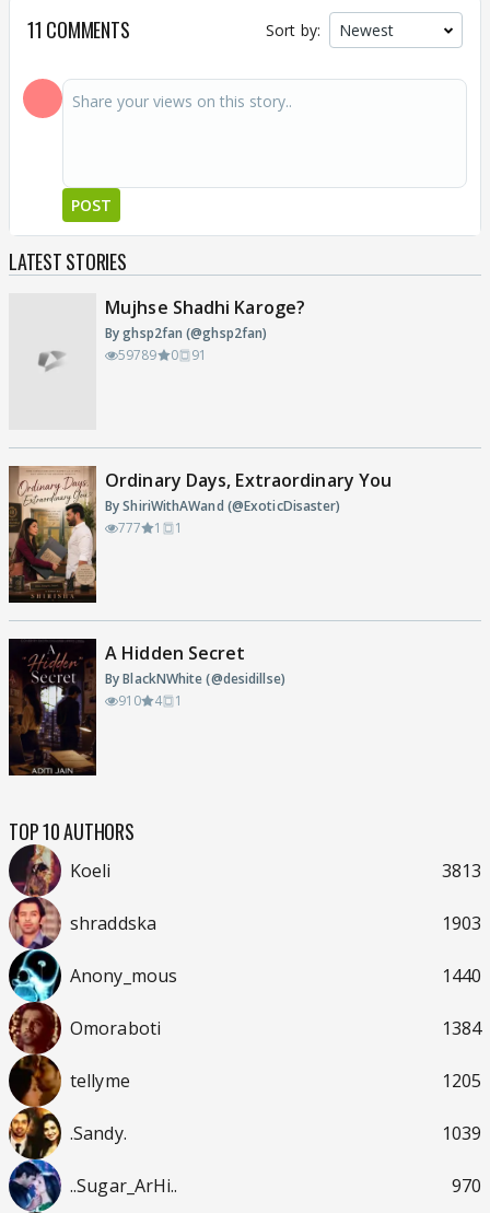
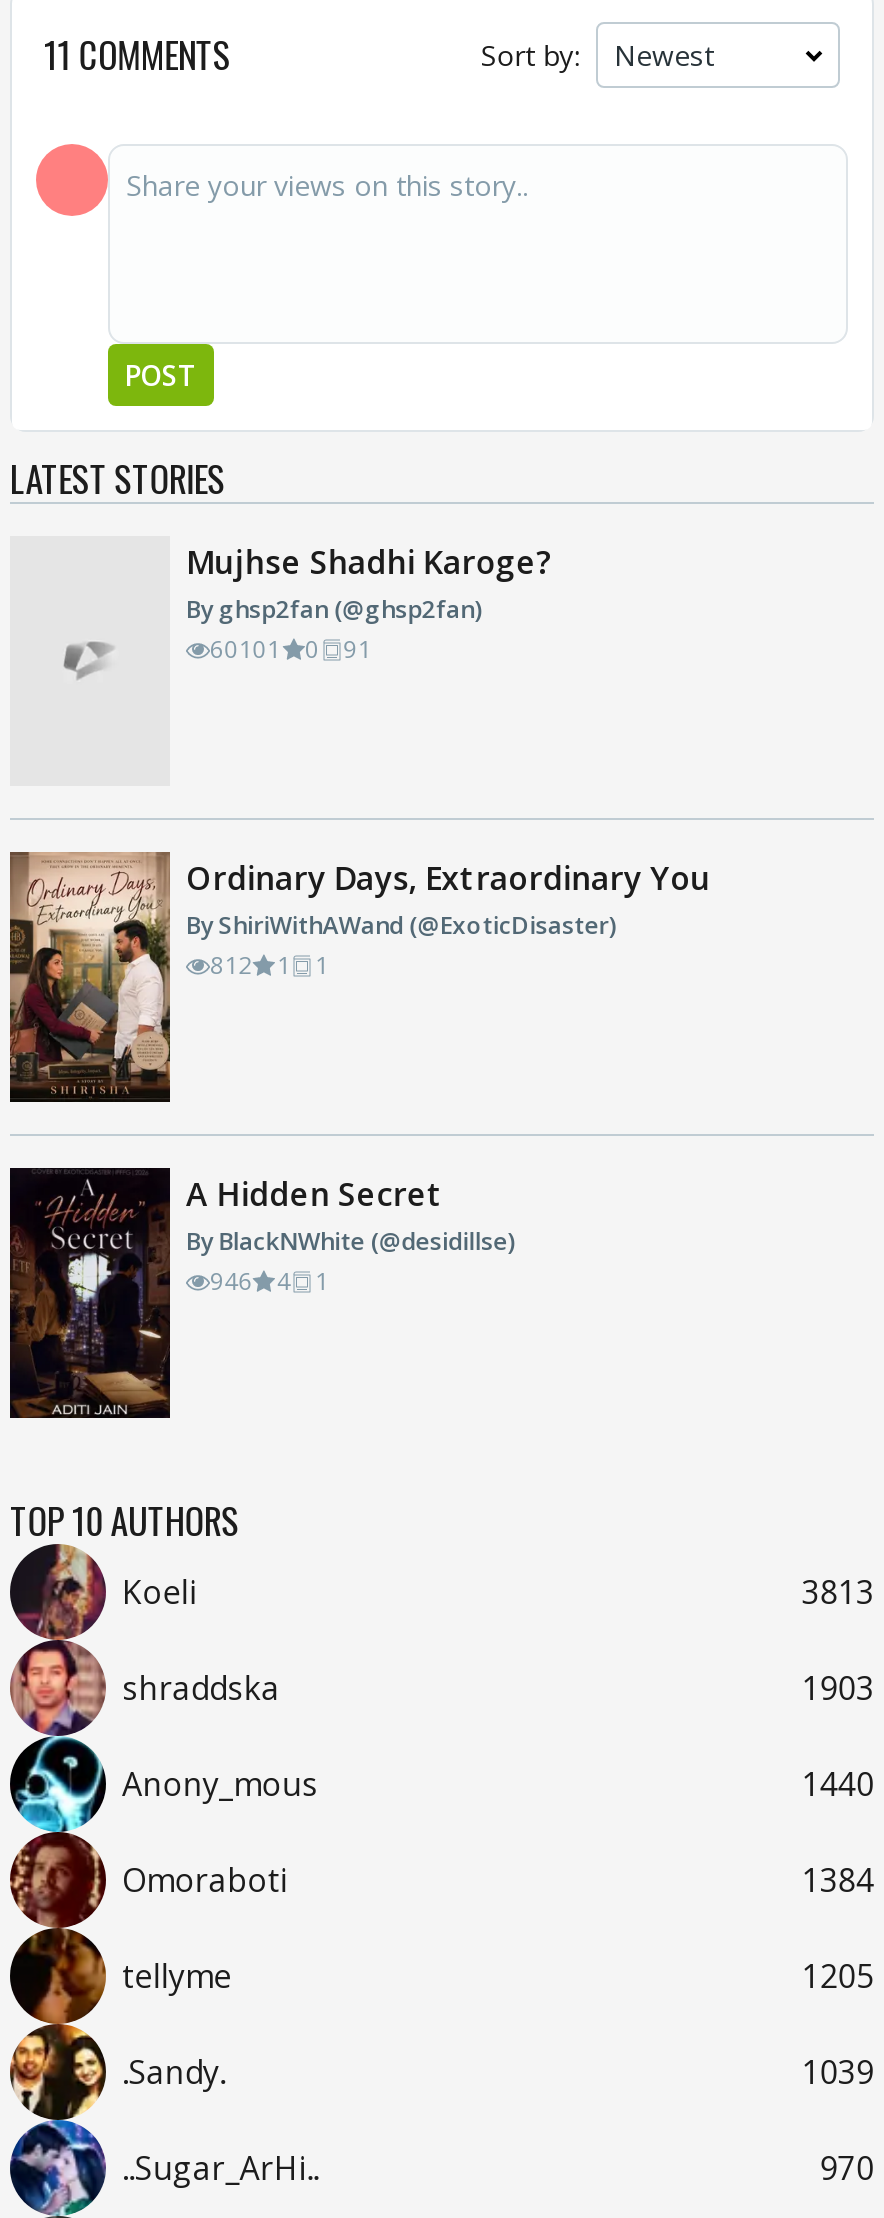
- 59789 0 91
+ 60101 0 91

- 777 1 1
+ 812 1 1

- 910 4 1
+ 946 4 1
